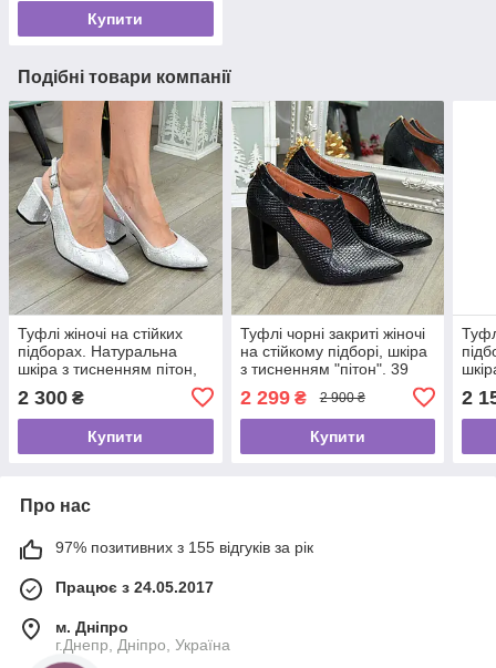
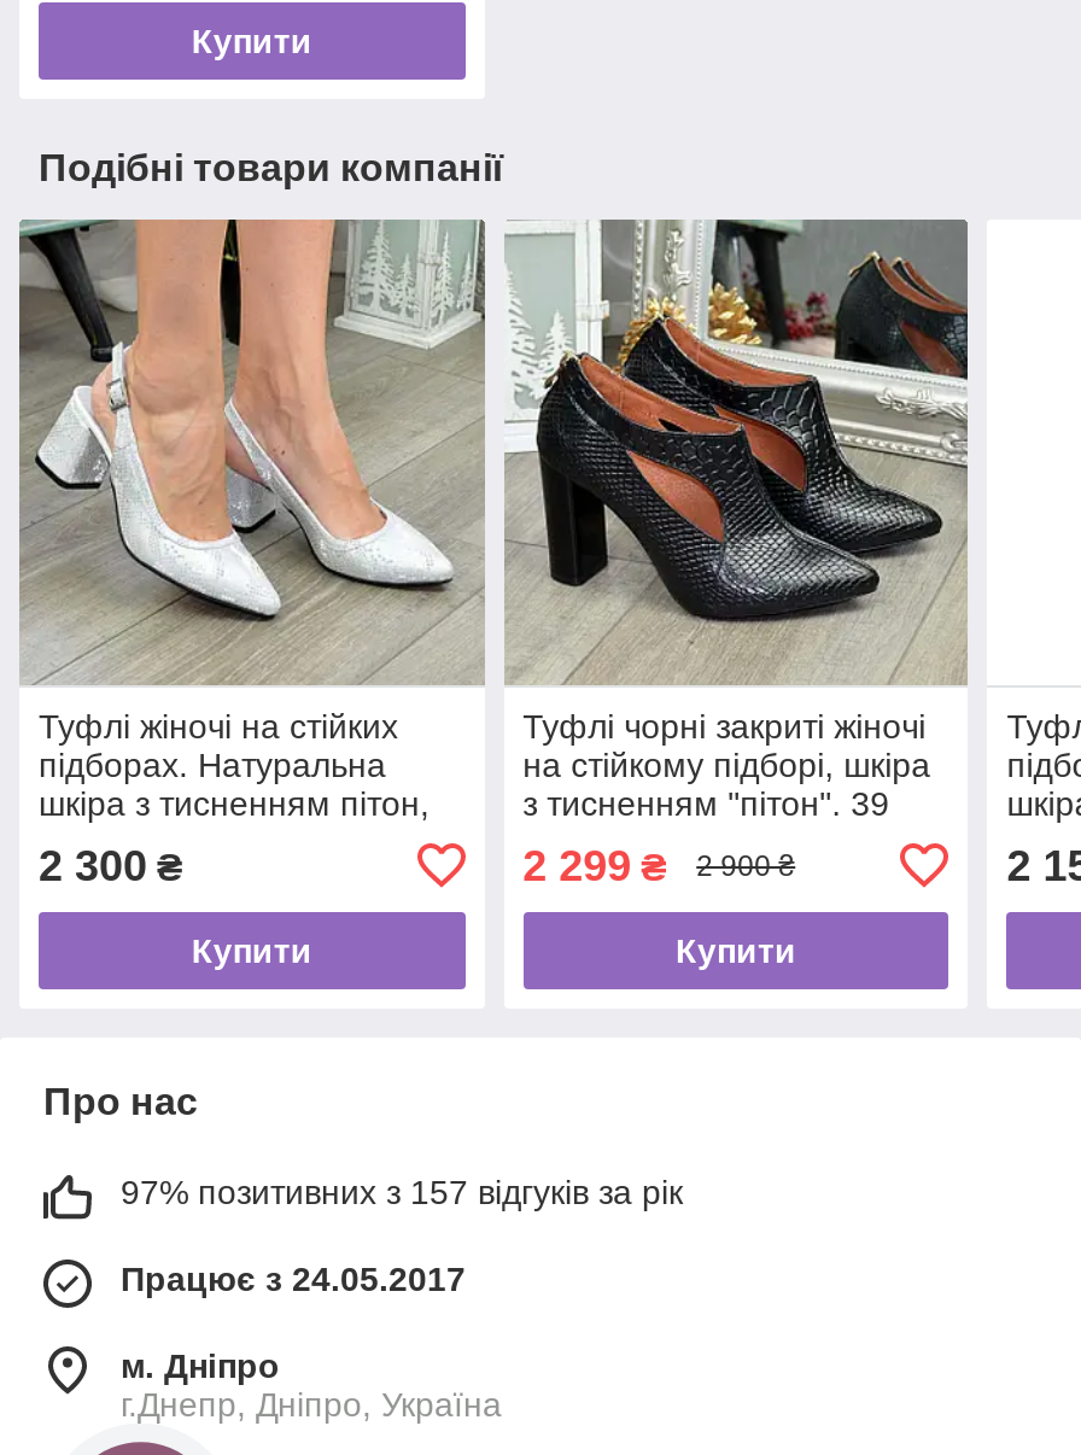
- 97% позитивних з 155 відгуків за рік
+ 97% позитивних з 157 відгуків за рік
